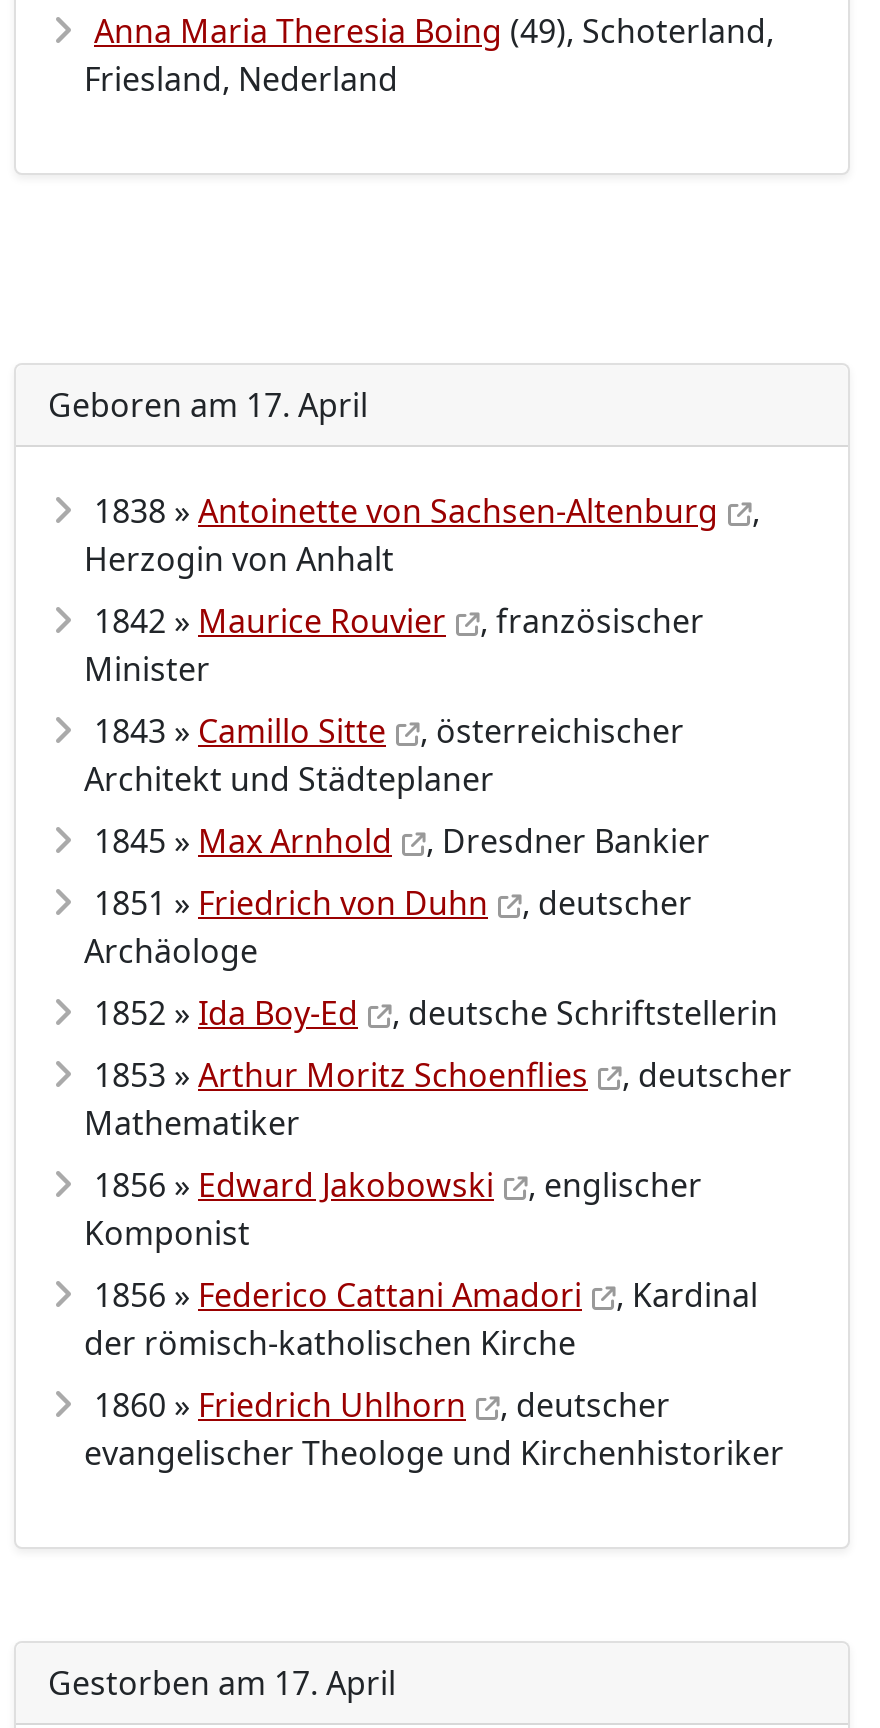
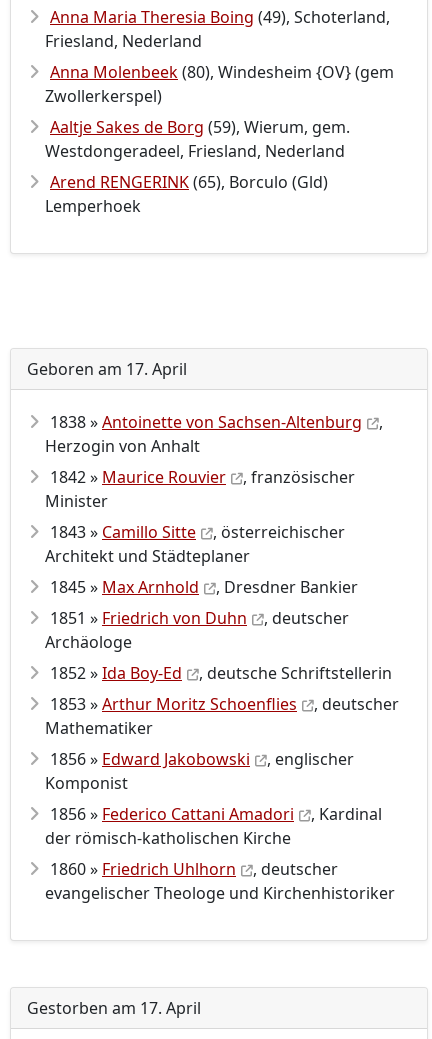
+ Anna Molenbeek (80), Windesheim {OV} (gem
+ Zwollerkerspel)
+ Aaltje Sakes de Borg (59), Wierum, gem.
+ Westdongeradeel, Friesland, Nederland
+ Arend RENGERINK (65), Borculo (Gld)
+ Lemperhoek
